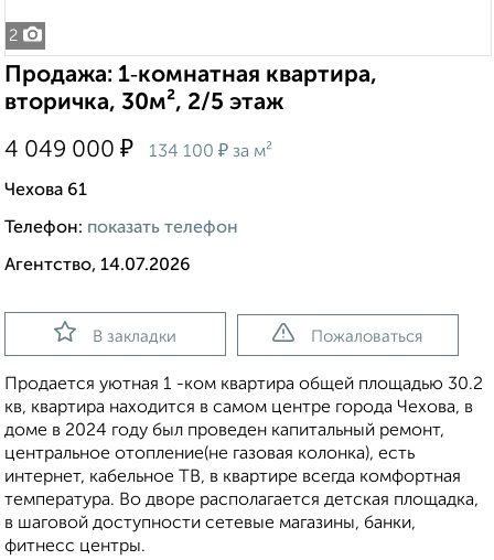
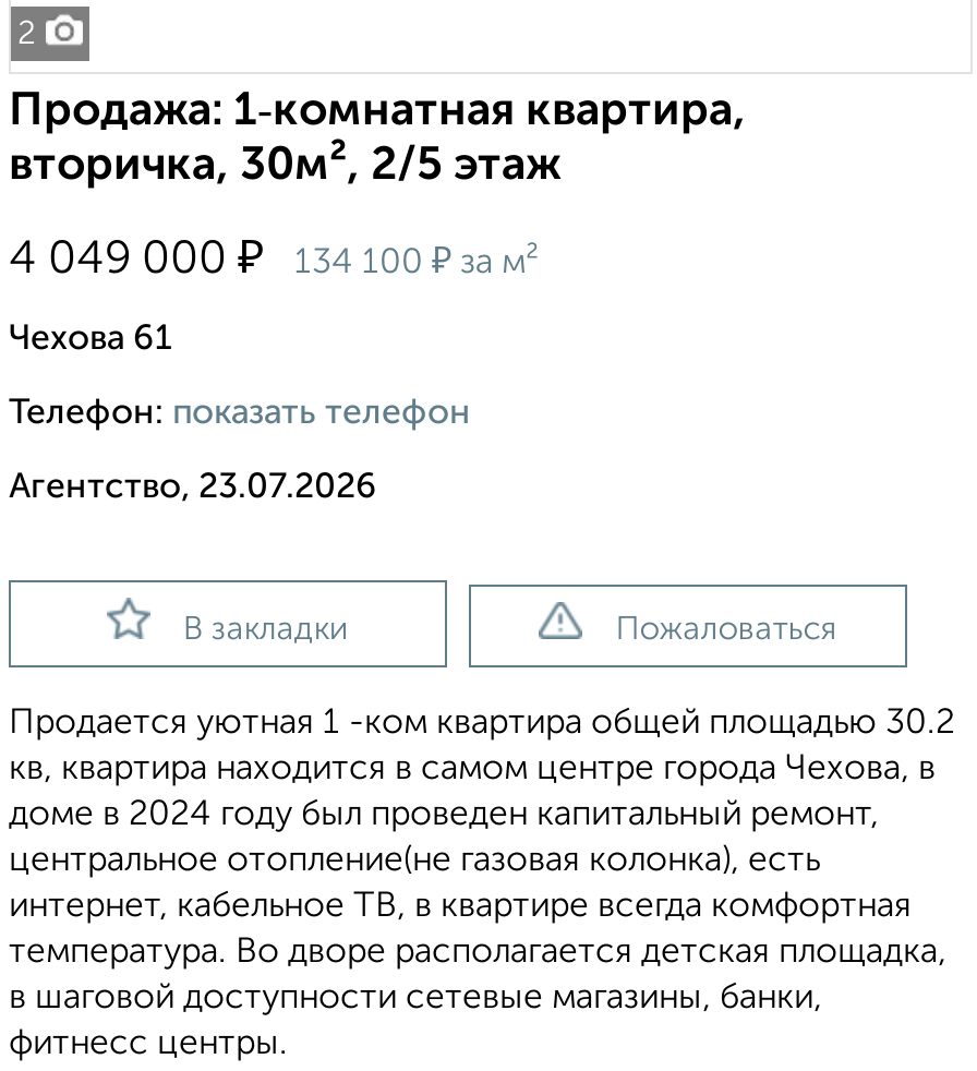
- Агентство, 14.07.2026
+ Агентство, 23.07.2026
